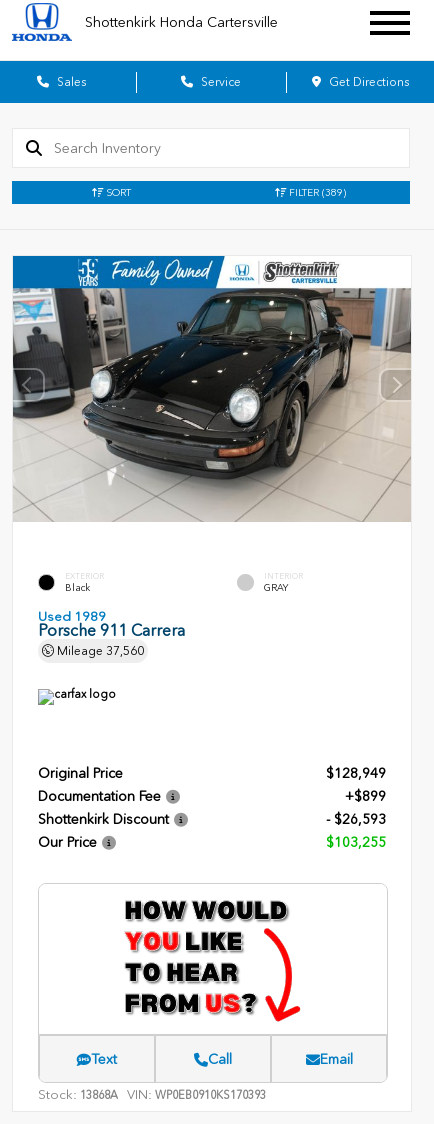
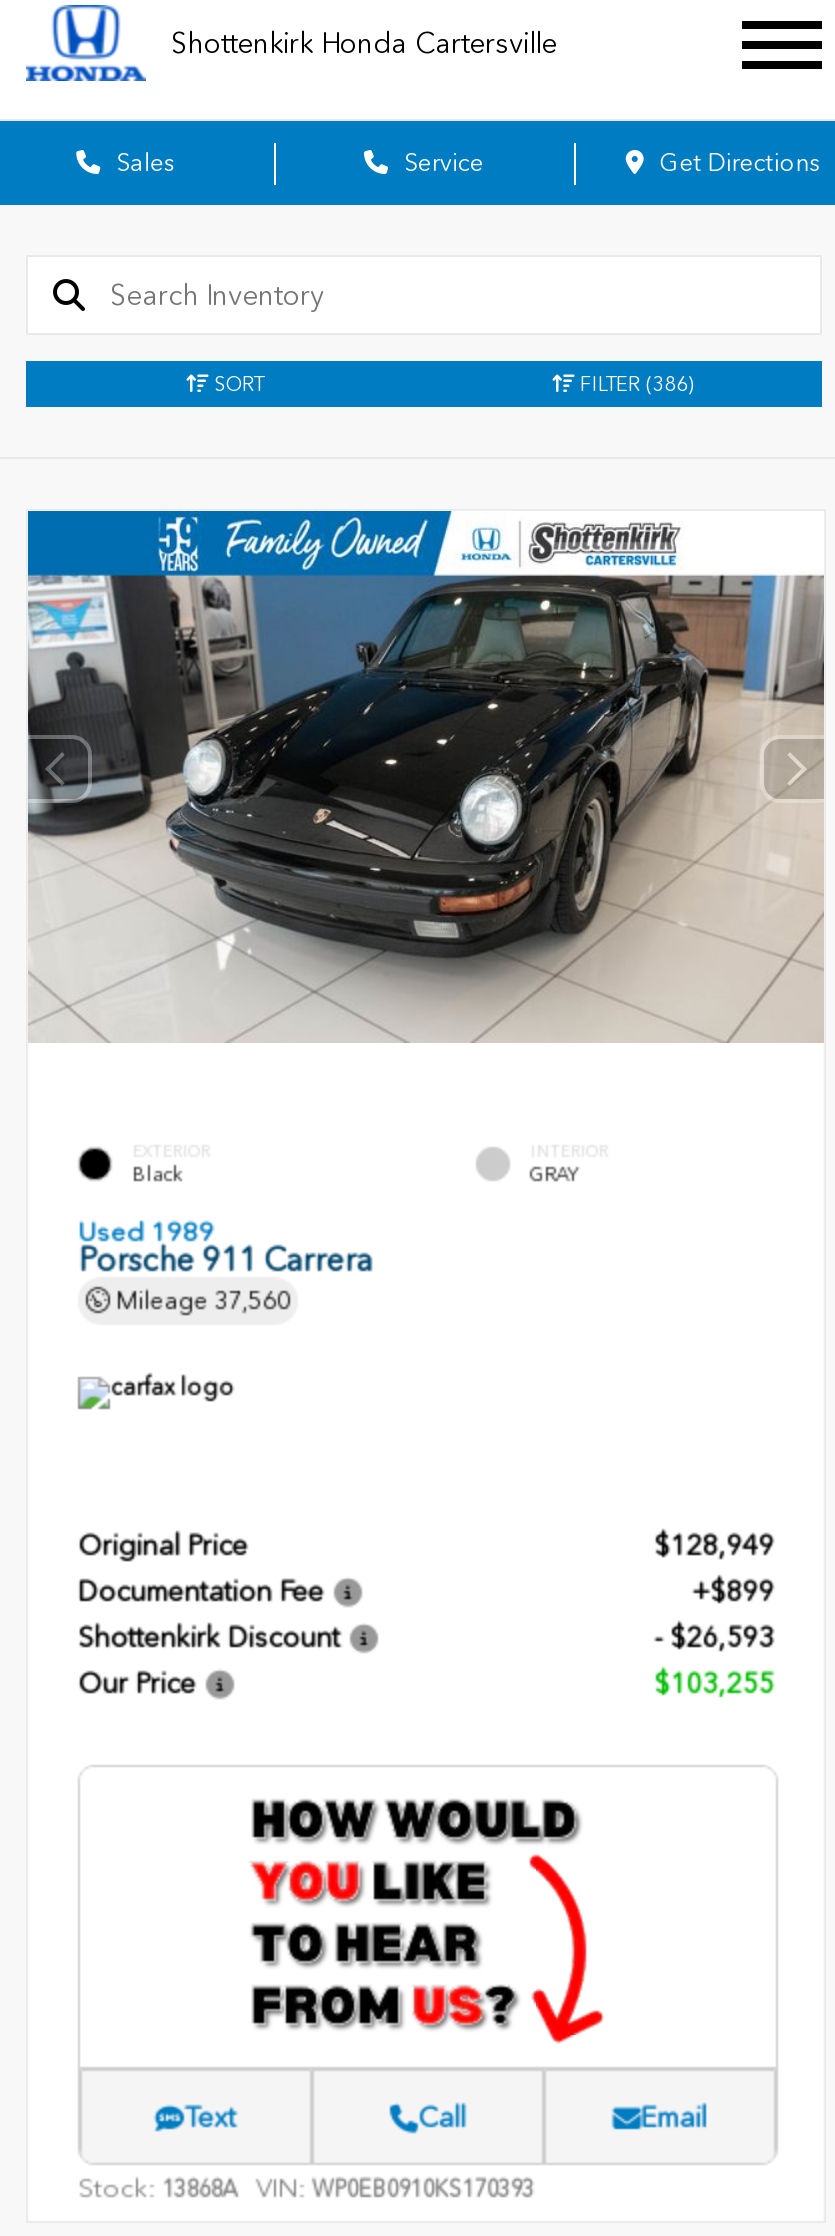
- FILTER (389)
+ FILTER (386)
